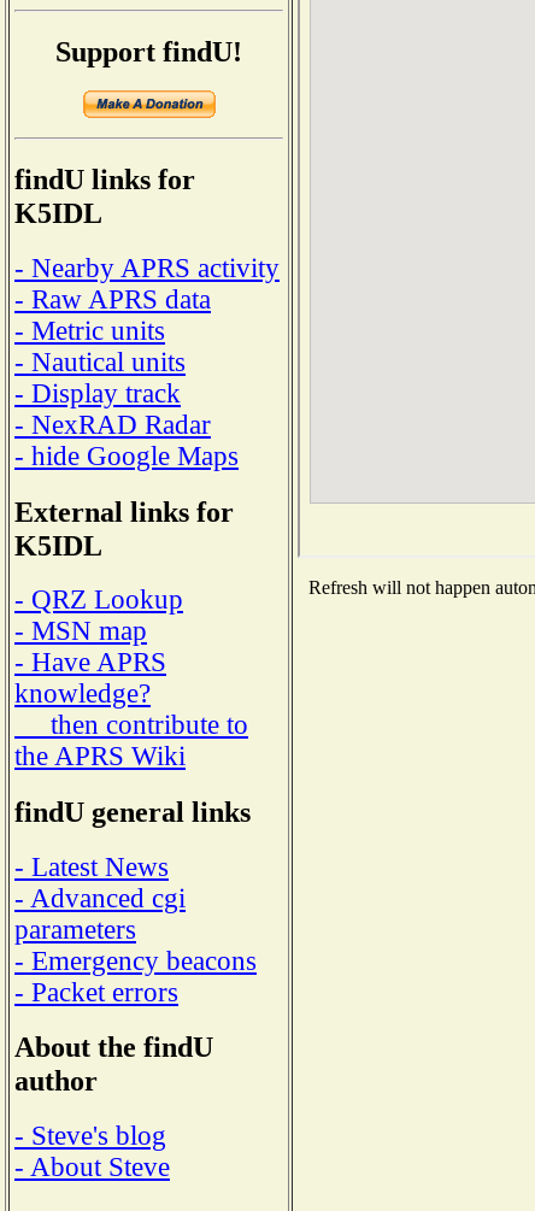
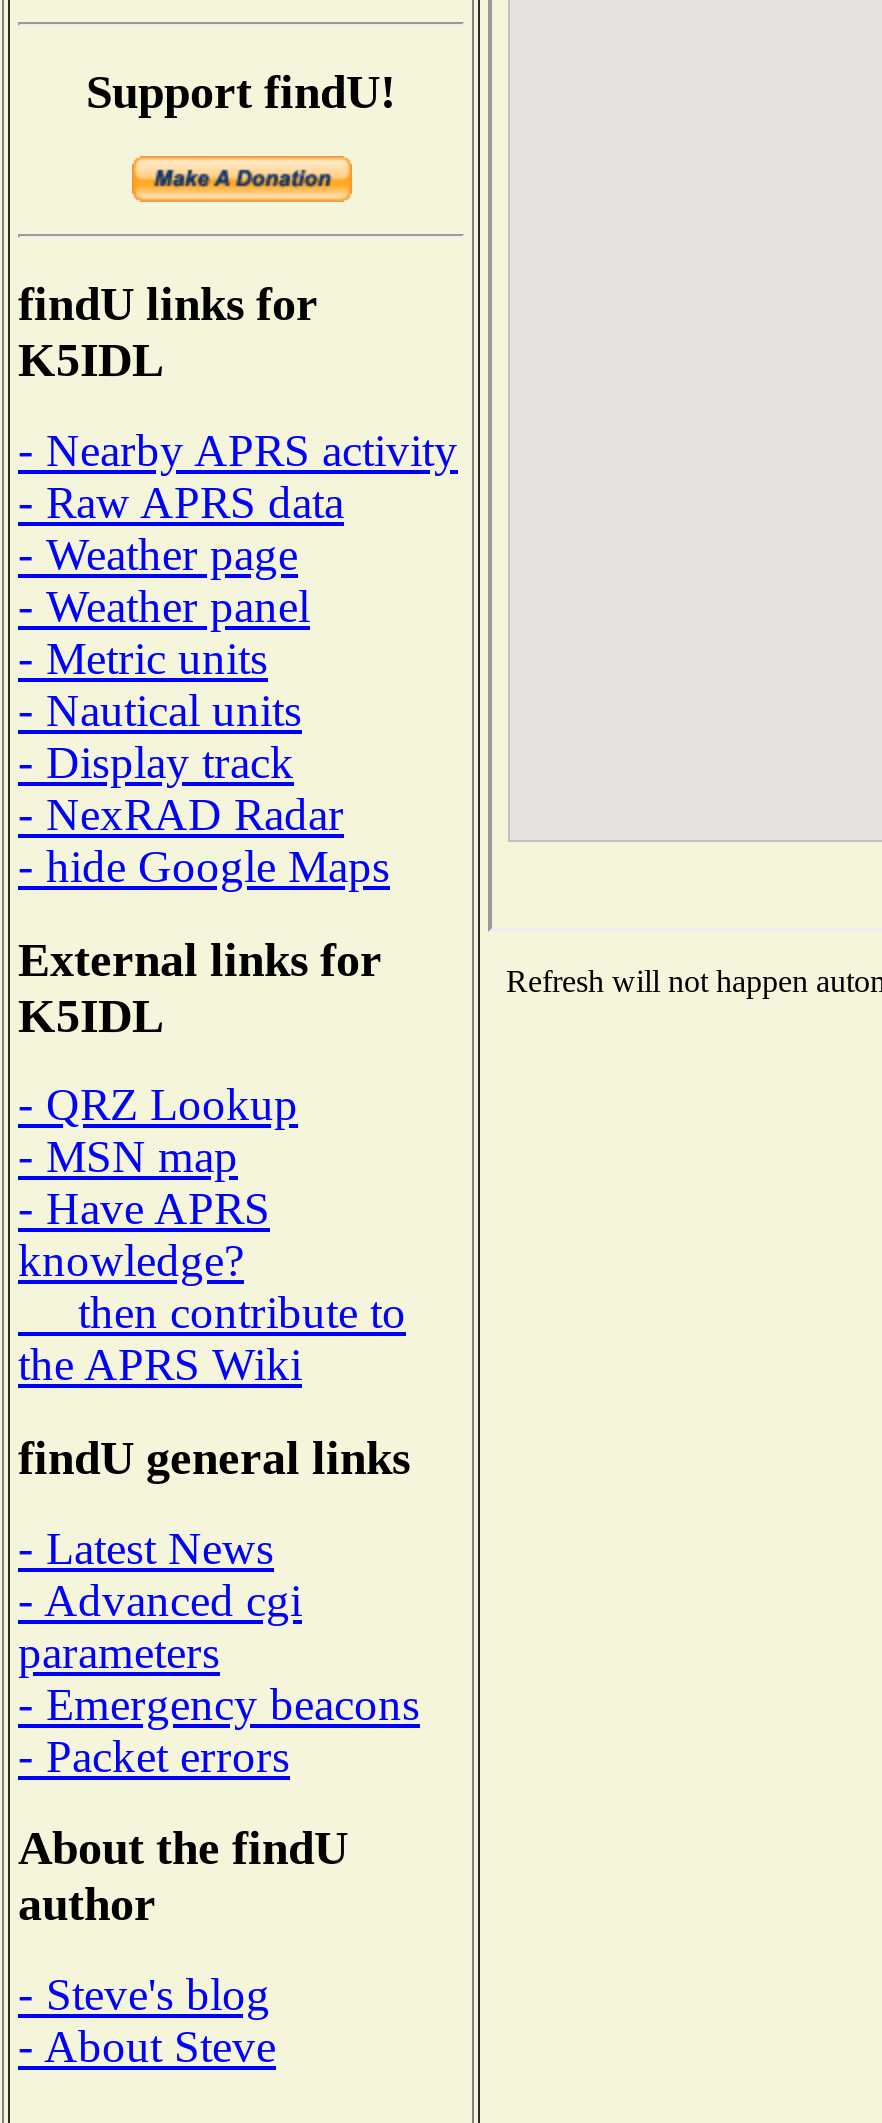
+ - Weather page
+ - Weather panel
